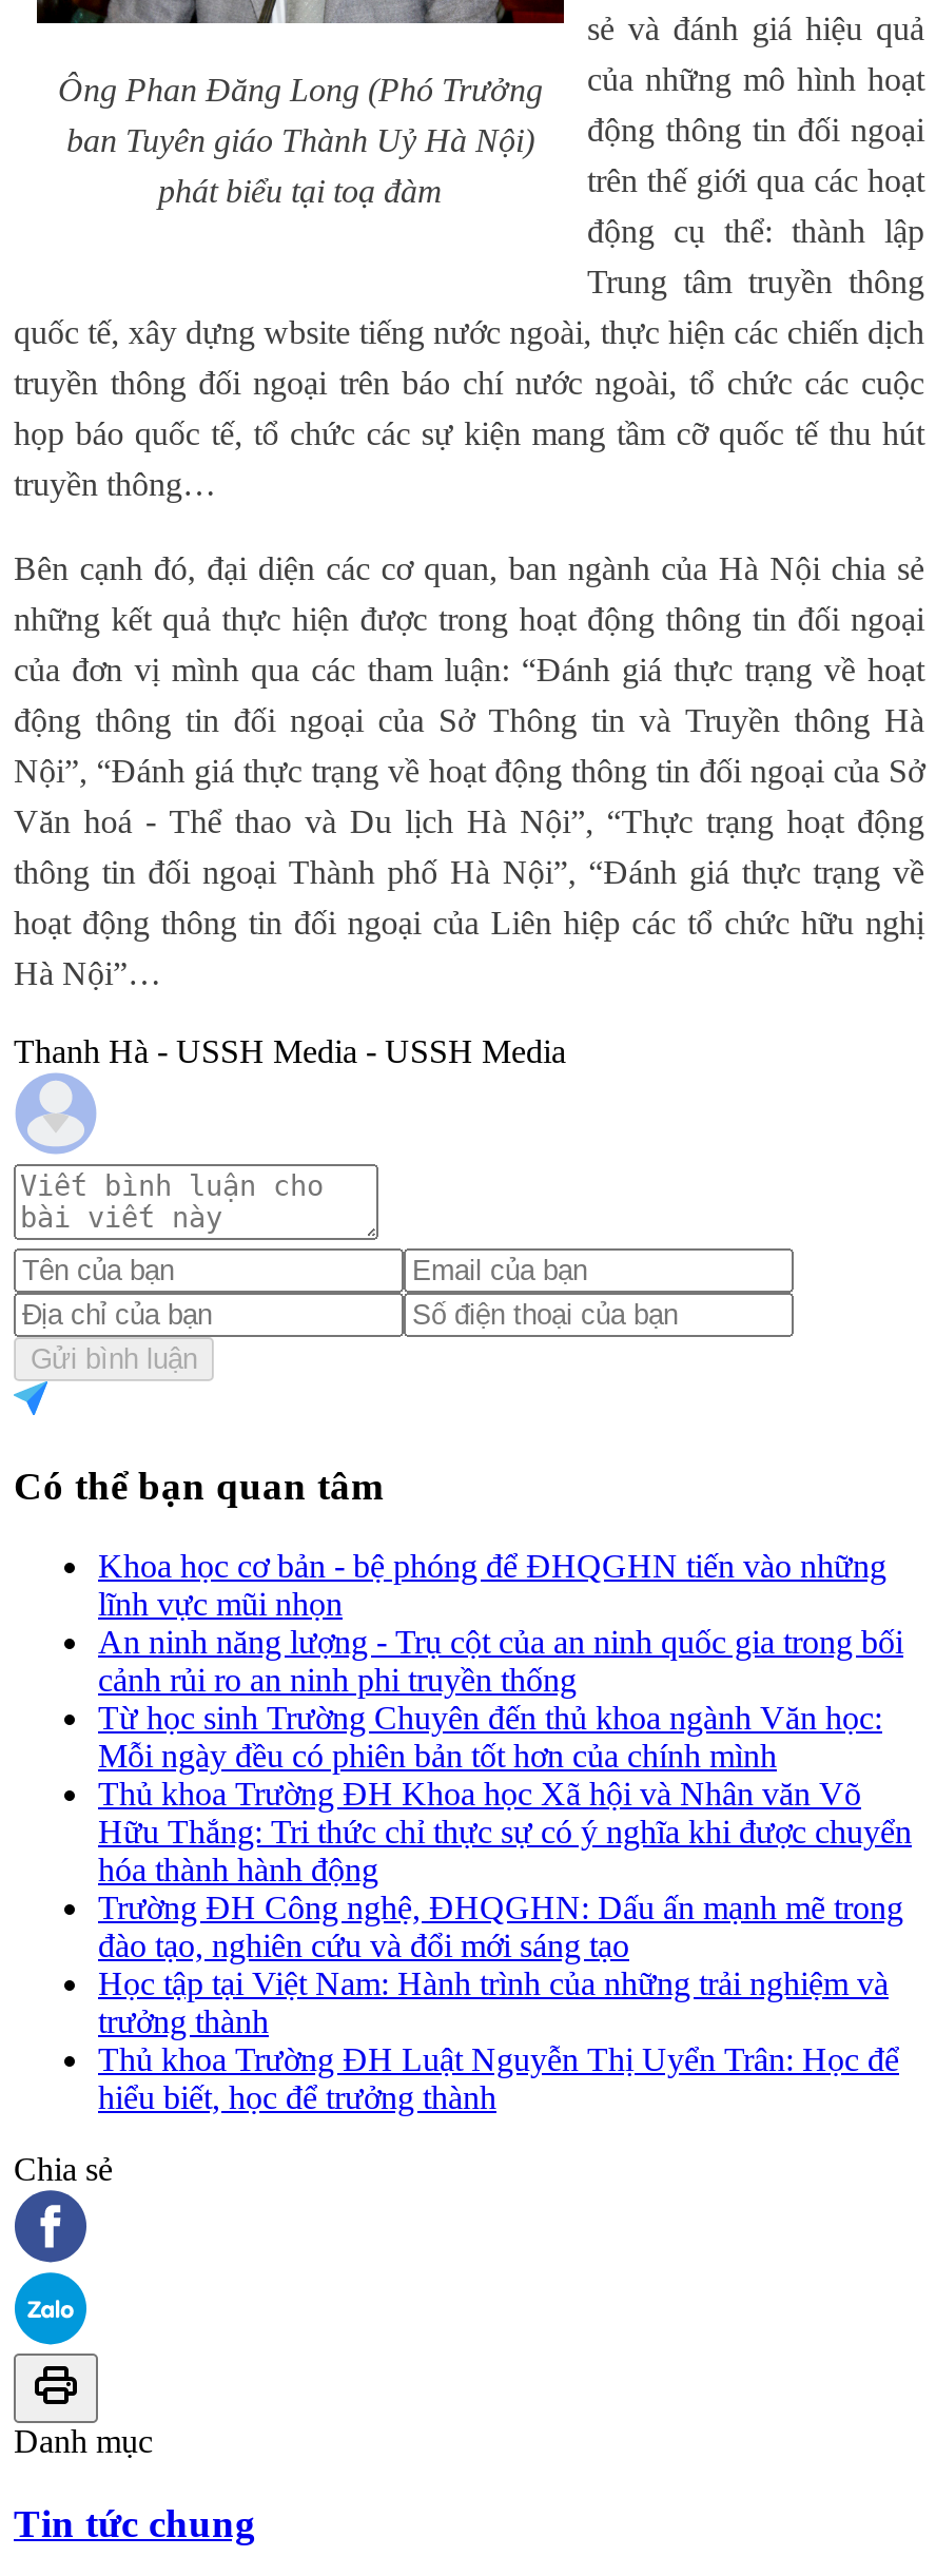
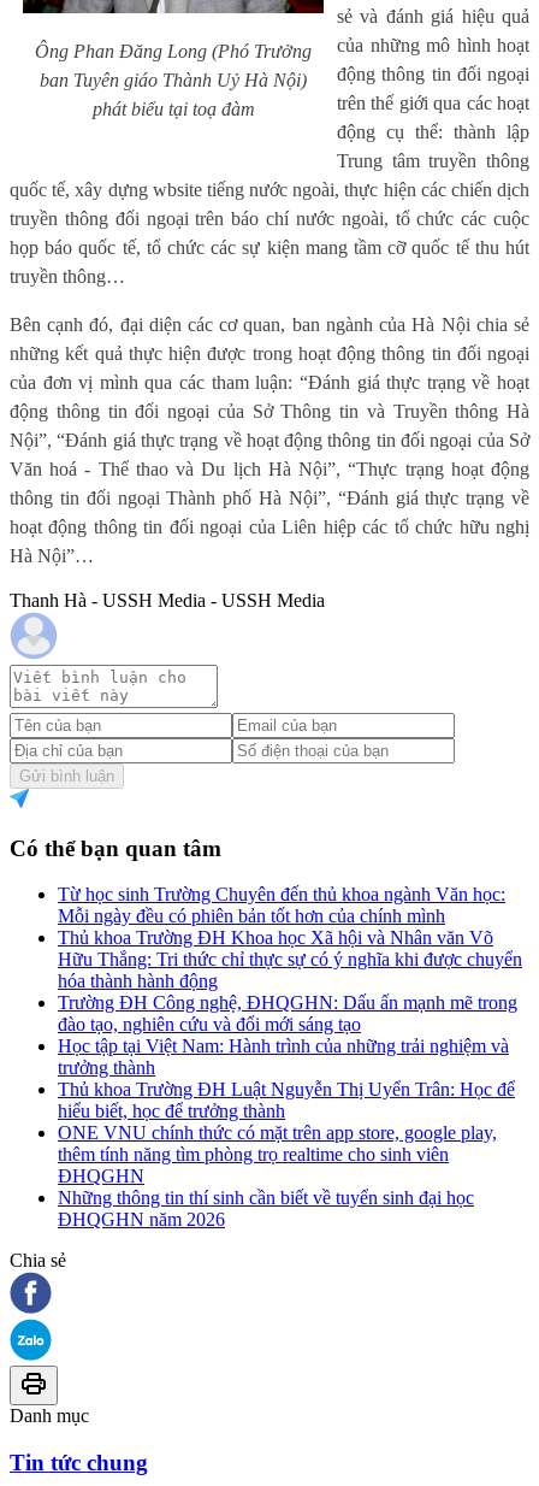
- Khoa học cơ bản - bệ phóng để ĐHQGHN tiến vào những
- lĩnh vực mũi nhọn
- An ninh năng lượng - Trụ cột của an ninh quốc gia trong bối
- cảnh rủi ro an ninh phi truyền thống

moved up: Từ học sinh Trường Chuyên đến thủ khoa ngành Văn học: | Mỗi ngày đều có phiên bản tốt hơn của chính mình | Thủ khoa Trường ĐH Khoa học Xã hội và Nhân văn Võ | ... | Thủ khoa Trường ĐH Luật Nguyễn Thị Uyển Trân: Học để | hiểu biết, học để trưởng thành

+ ONE VNU chính thức có mặt trên app store, google play,
+ thêm tính năng tìm phòng trọ realtime cho sinh viên
+ ĐHQGHN
+ Những thông tin thí sinh cần biết về tuyển sinh đại học
+ ĐHQGHN năm 2026
